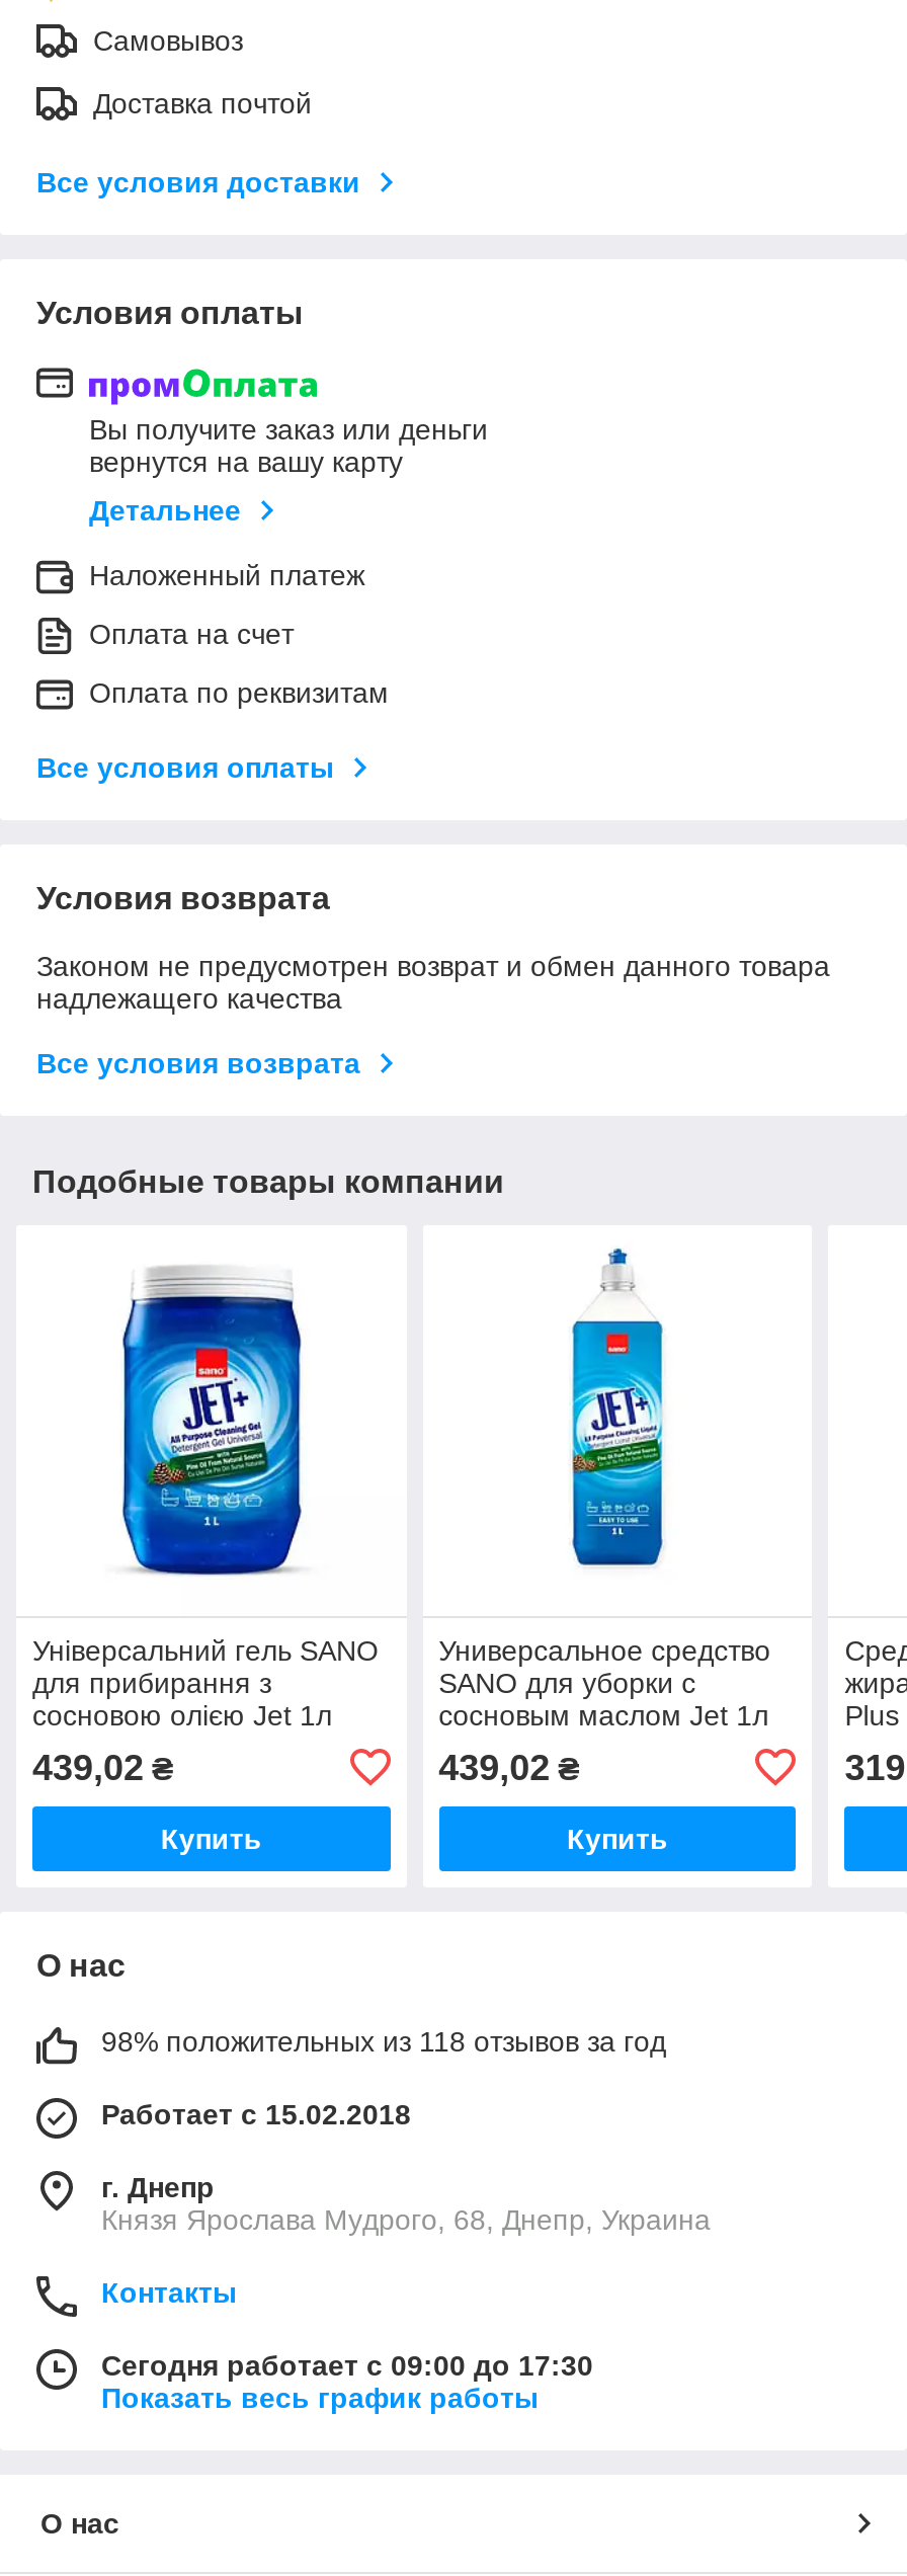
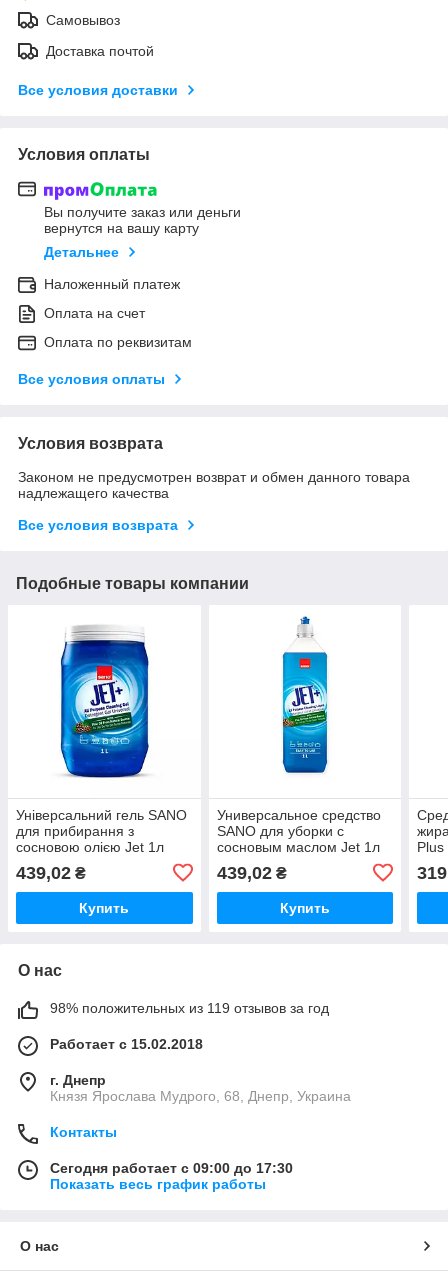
- 98% положительных из 118 отзывов за год
+ 98% положительных из 119 отзывов за год
